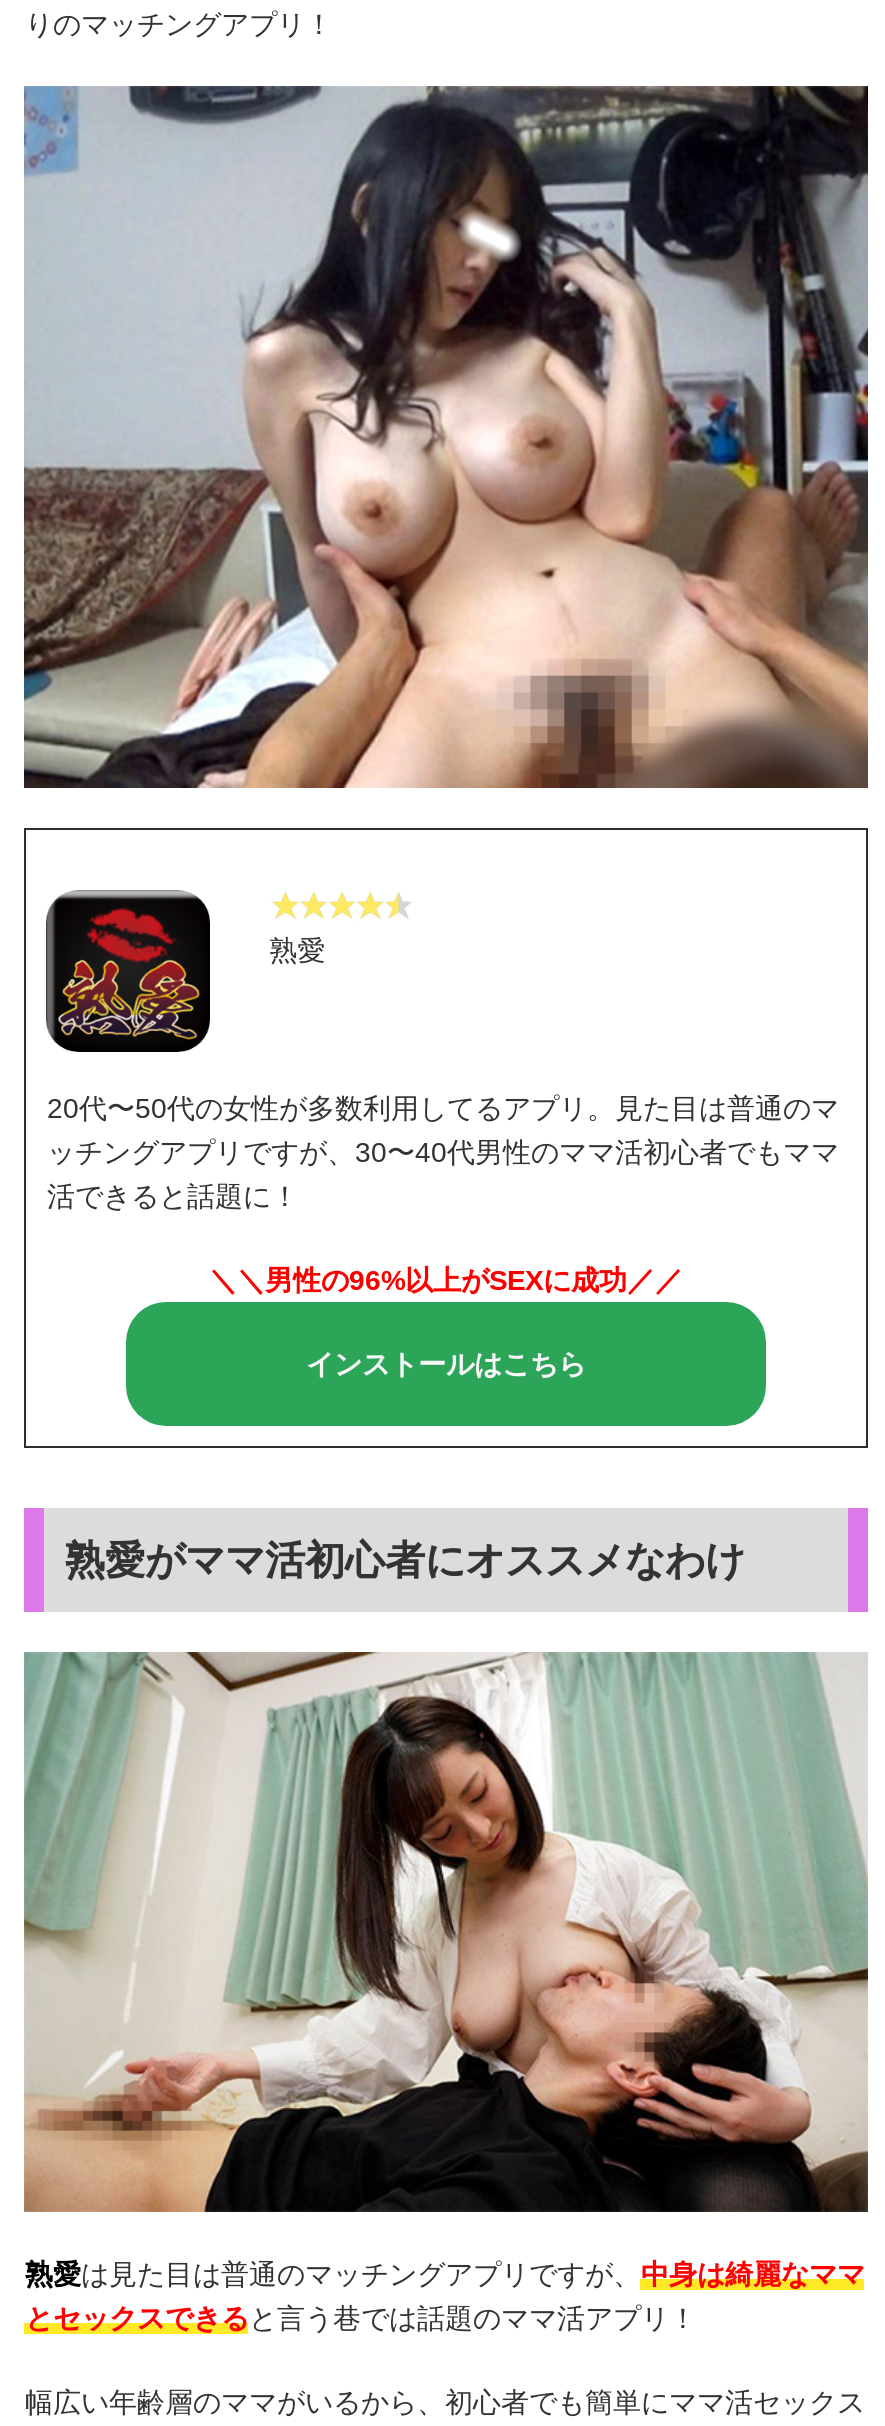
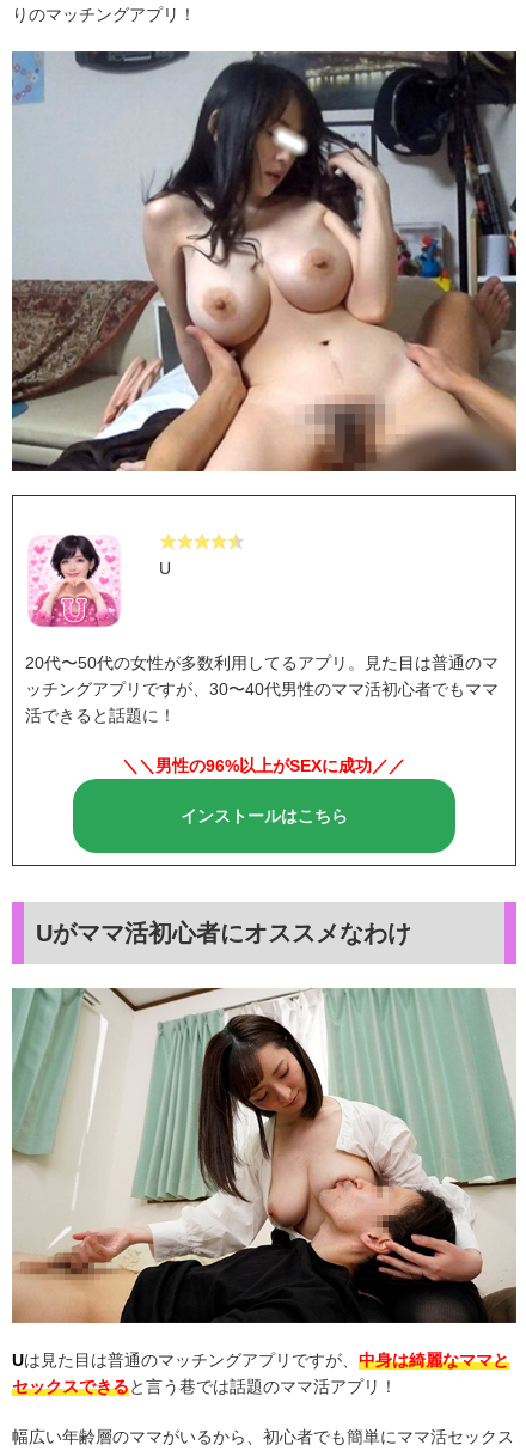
- [image]
- 熟愛
+ [image]
+ U

- 熟愛がママ活初心者にオススメなわけ
+ Uがママ活初心者にオススメなわけ

- 熟愛は見た目は普通のマッチングアプリですが、中身は綺麗なママ
- とセックスできると言う巷では話題のママ活アプリ！
+ Uは見た目は普通のマッチングアプリですが、中身は綺麗なママと
+ セックスできると言う巷では話題のママ活アプリ！
